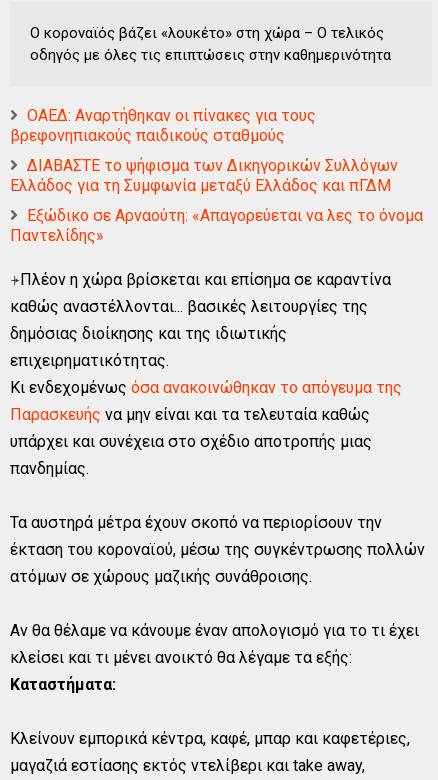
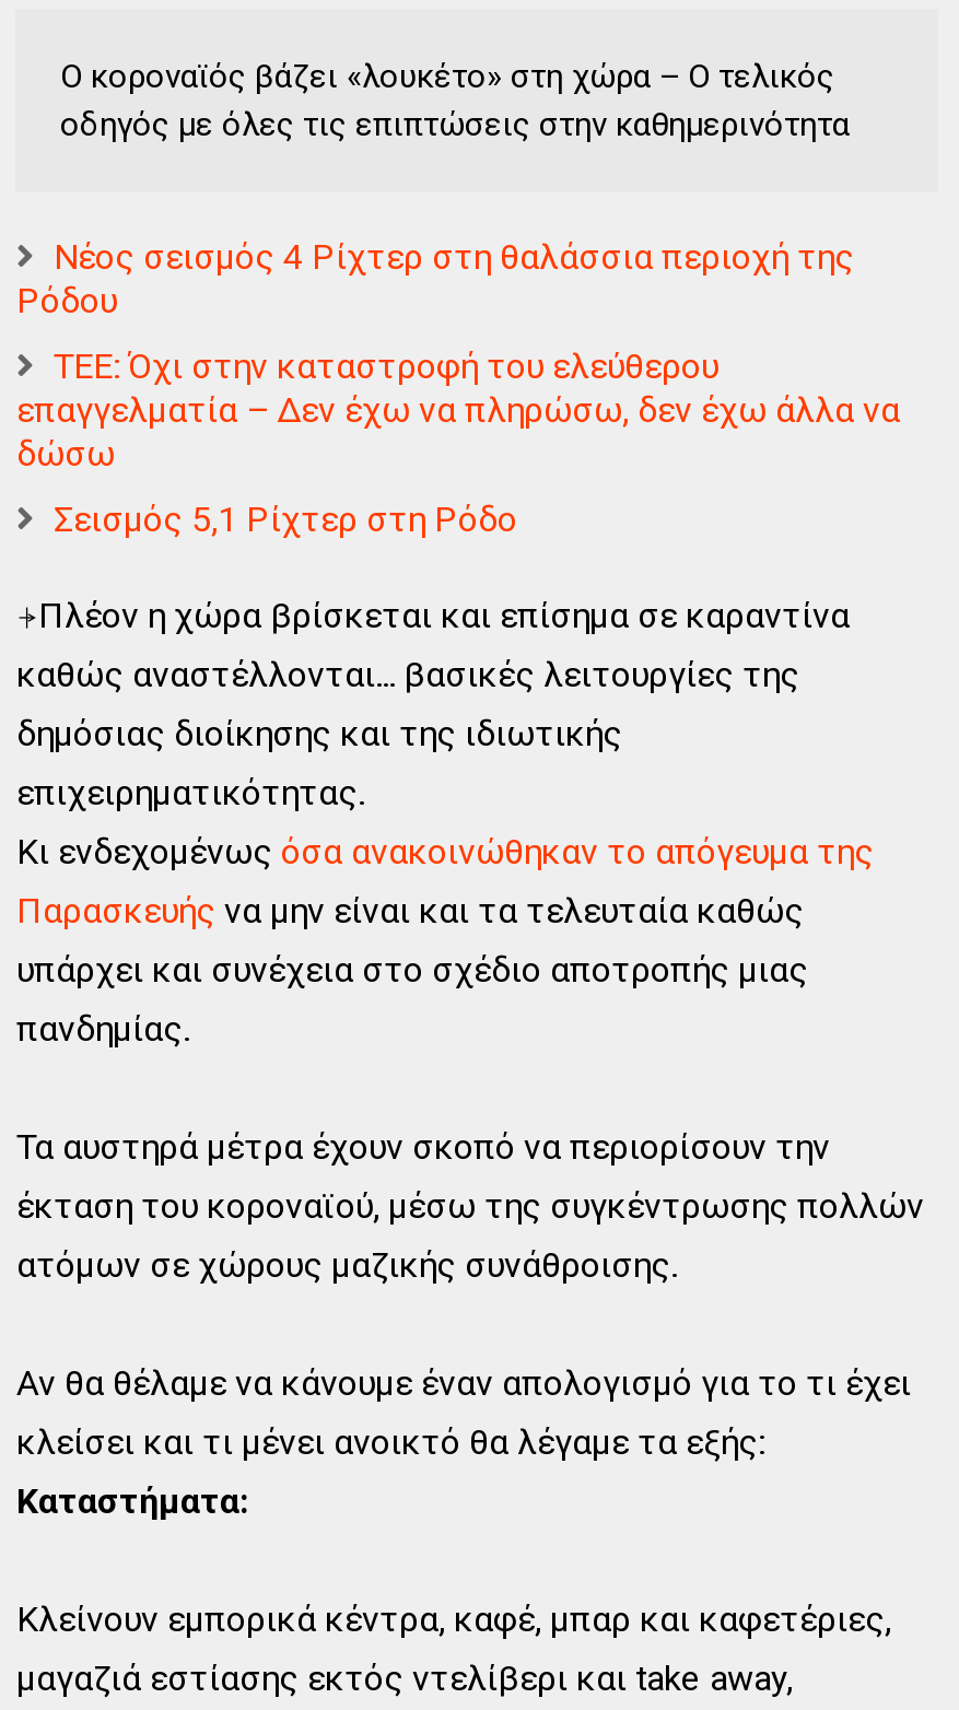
- ΟΑΕΔ: Αναρτήθηκαν οι πίνακες για τους
- βρεφονηπιακούς παιδικούς σταθμούς
+ Νέος σεισμός 4 Ρίχτερ στη θαλάσσια περιοχή της
+ Ρόδου

- ΔΙΑΒΑΣΤΕ το ψήφισμα των Δικηγορικών Συλλόγων
- Ελλάδος για τη Συμφωνία μεταξύ Ελλάδος και πΓΔΜ
+ ΤΕΕ: Όχι στην καταστροφή του ελεύθερου
+ επαγγελματία – Δεν έχω να πληρώσω, δεν έχω άλλα να
+ δώσω

- Εξώδικο σε Αρναούτη: «Απαγορεύεται να λες το όνομα
- Παντελίδης»
+ Σεισμός 5,1 Ρίχτερ στη Ρόδο
